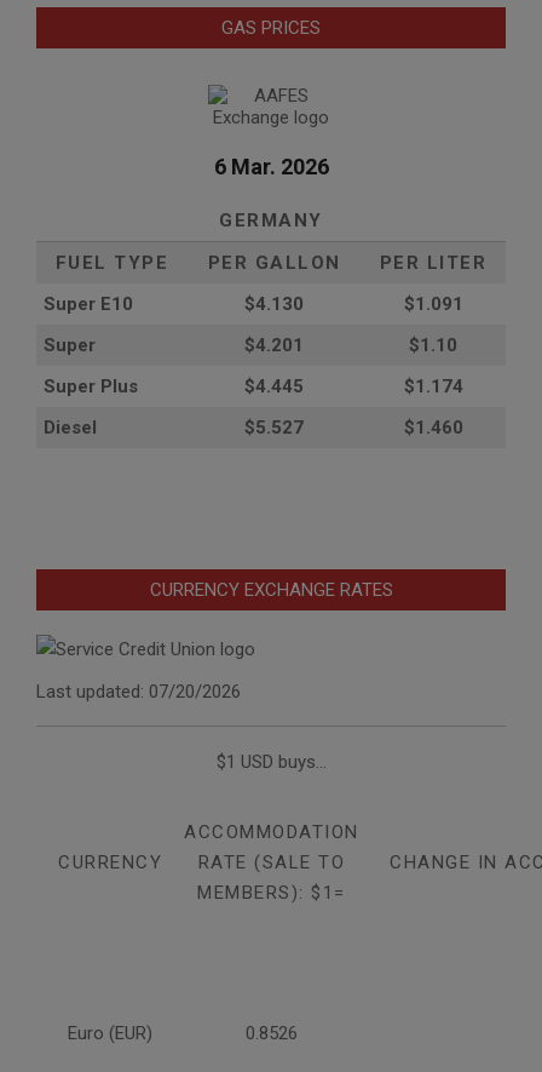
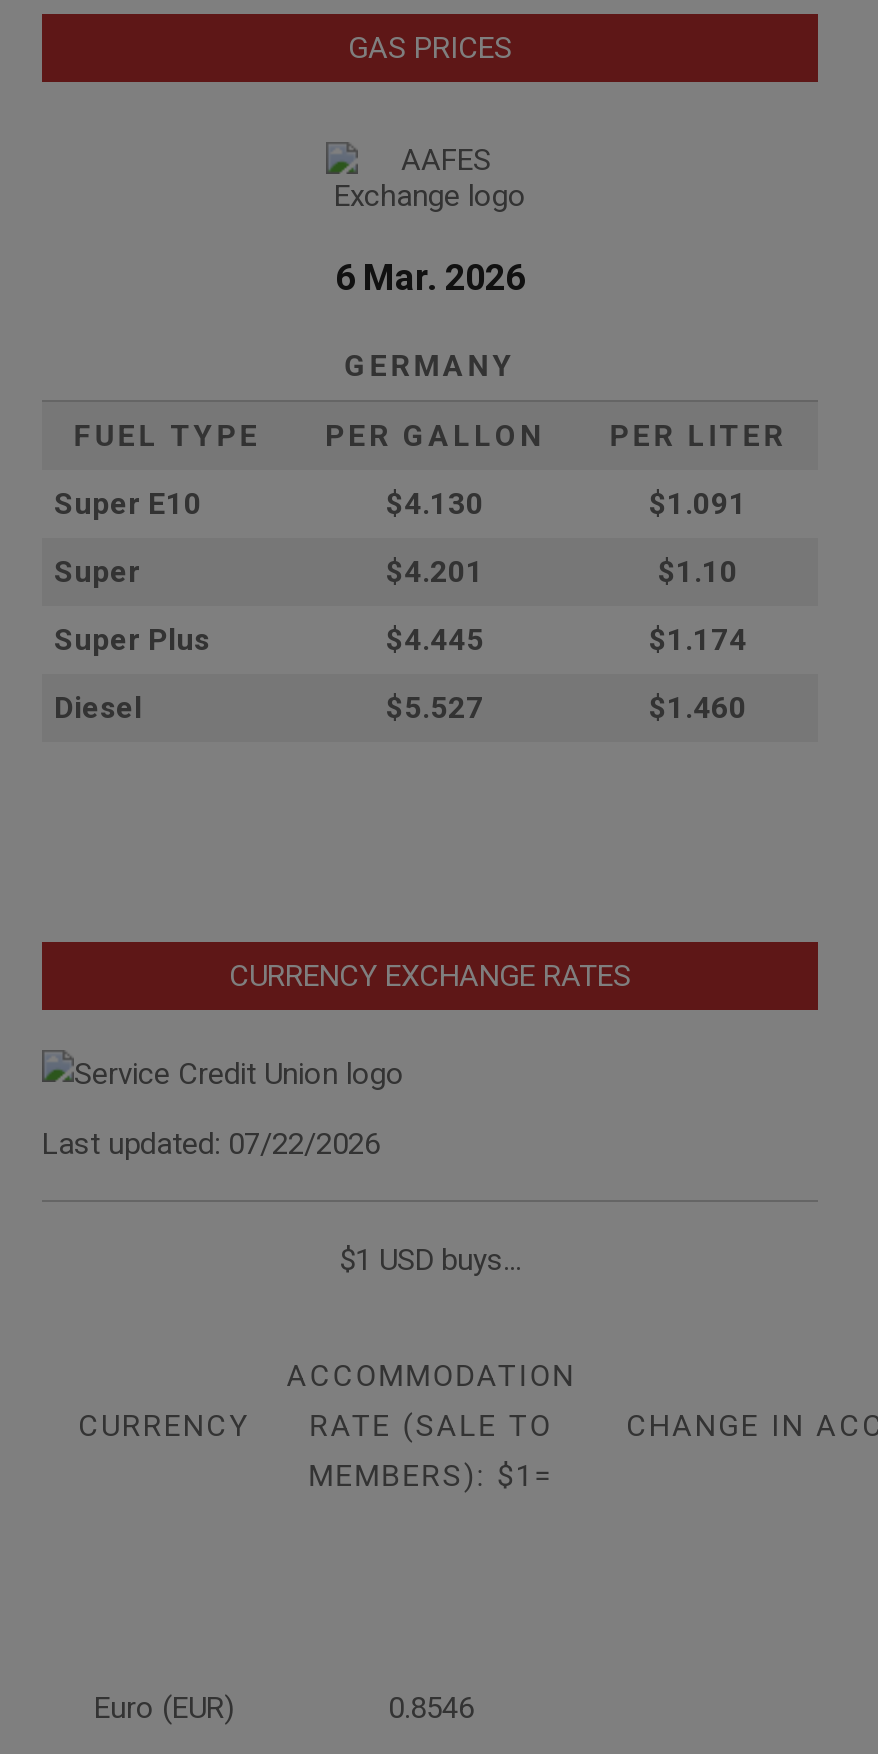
- Last updated: 07/20/2026
+ Last updated: 07/22/2026

- 0.8526
+ 0.8546
